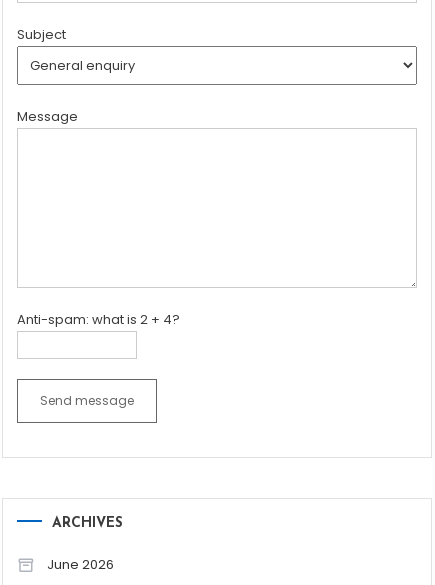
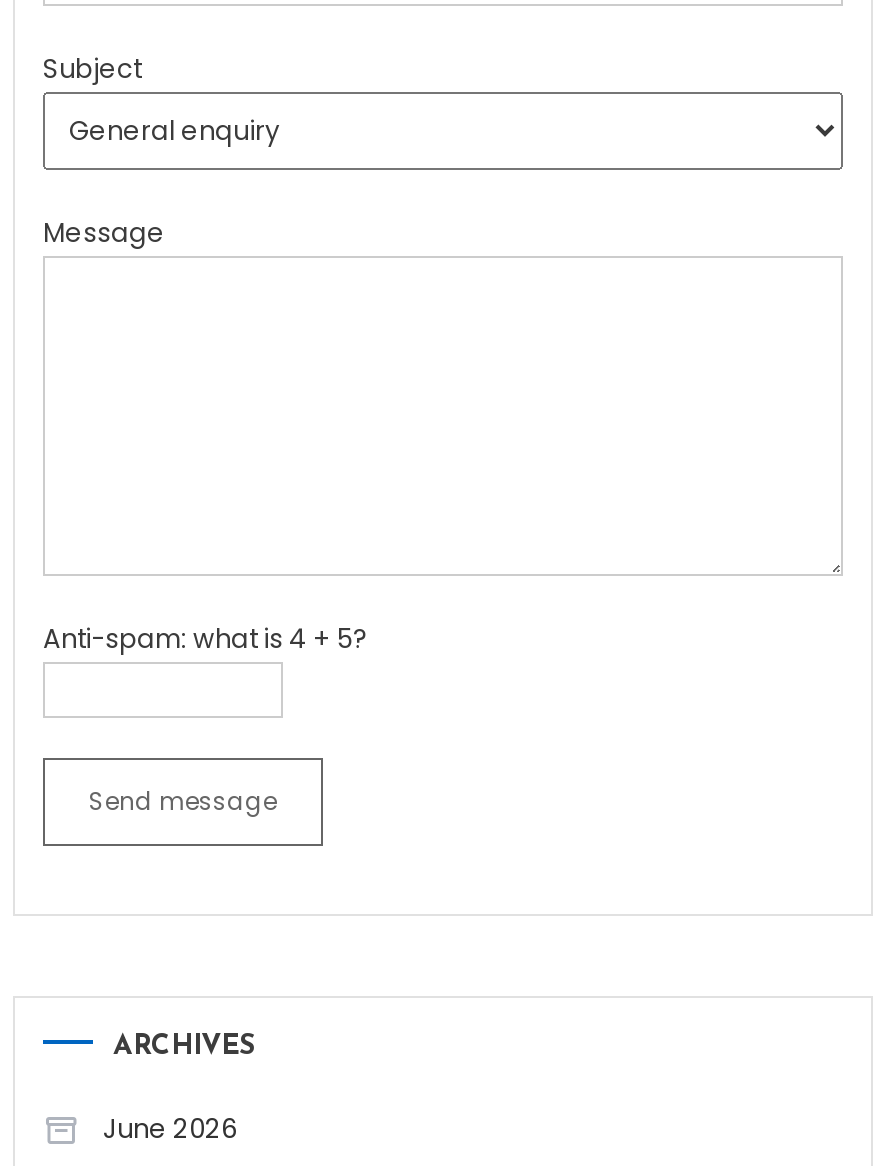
- Anti-spam: what is 2 + 4?
+ Anti-spam: what is 4 + 5?
